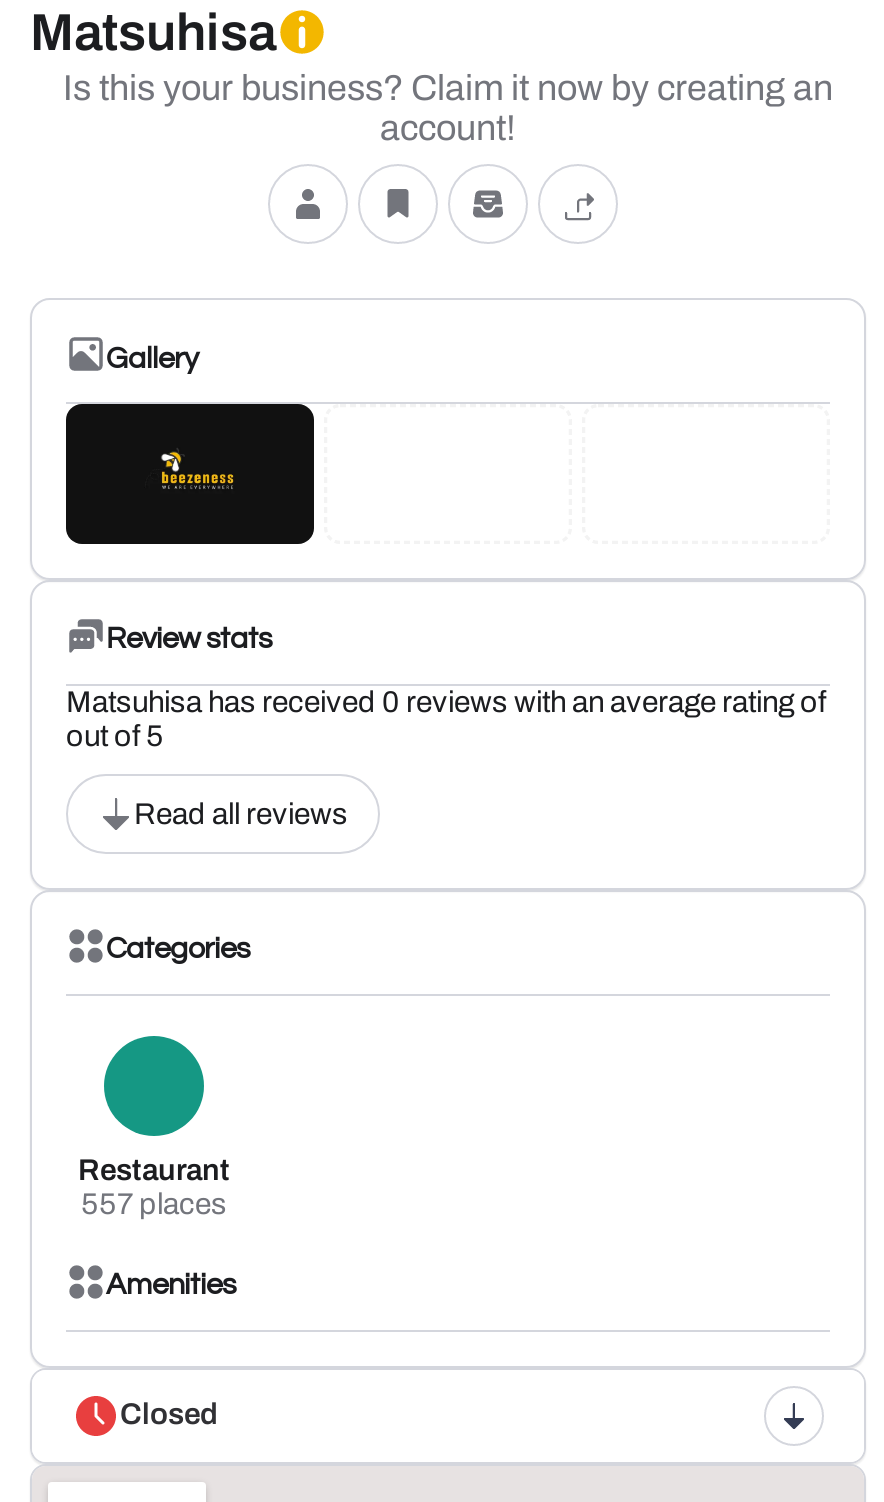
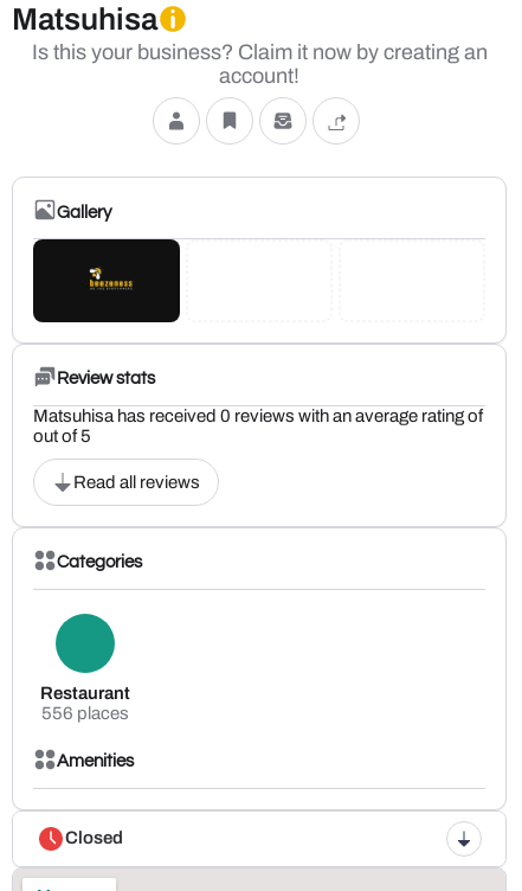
- 557 places
+ 556 places
